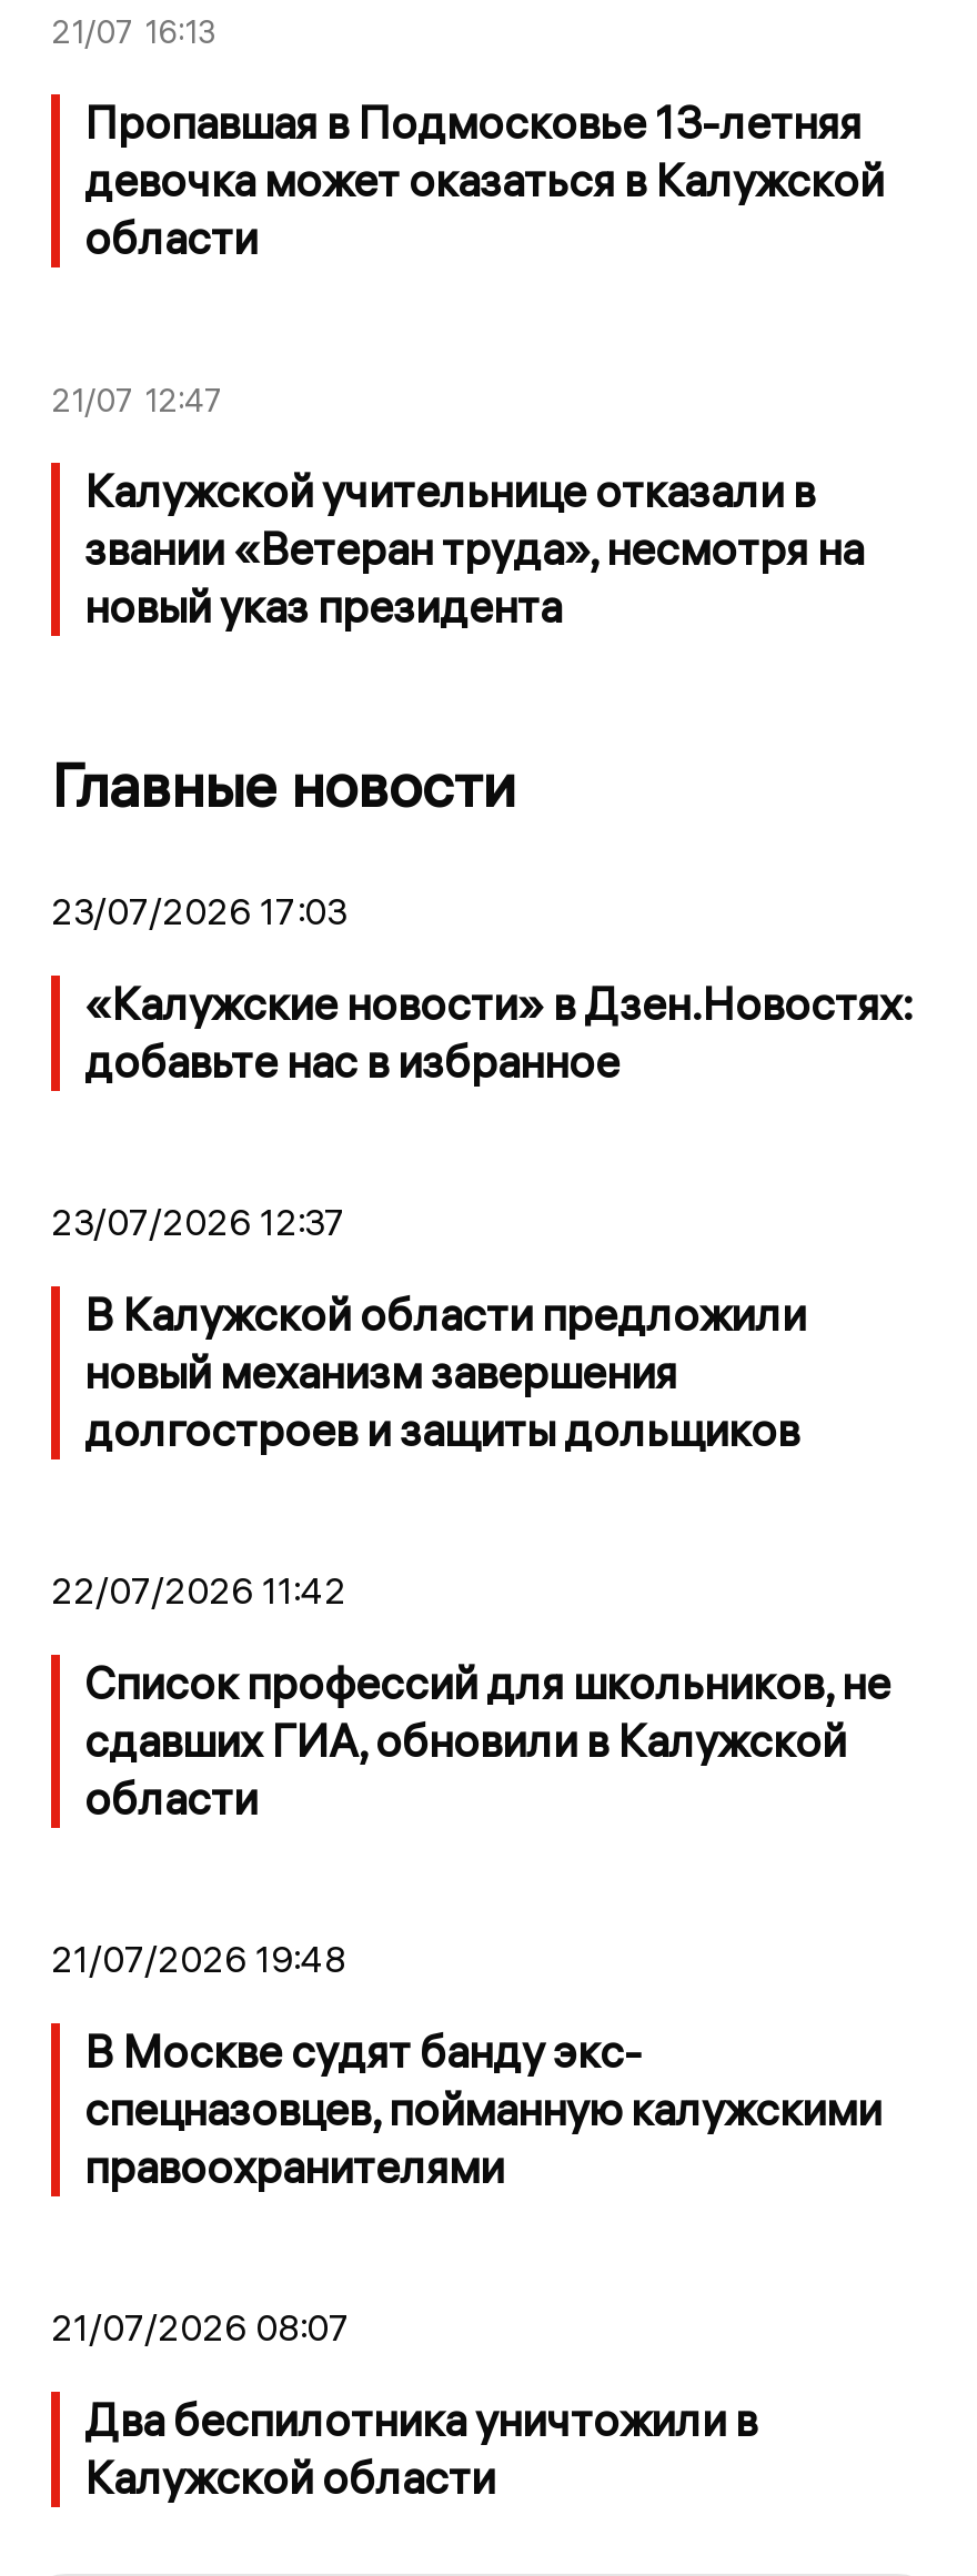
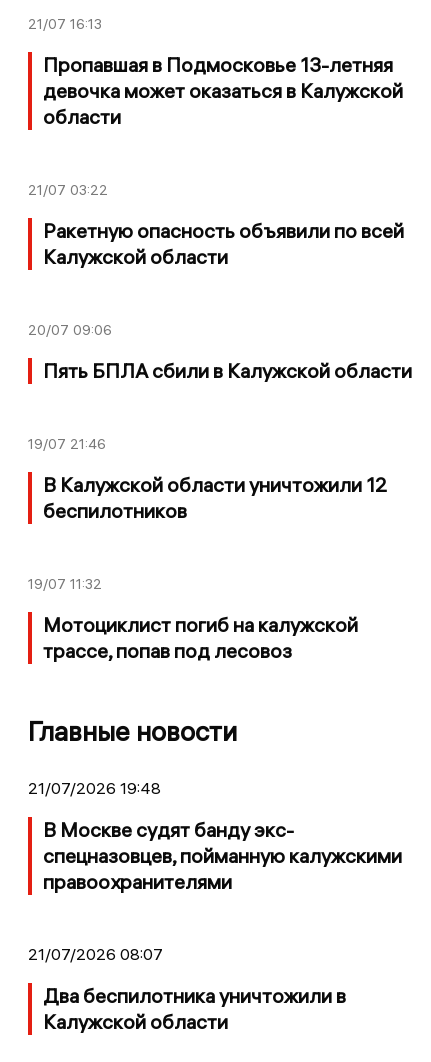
- 21/07 12:47
- Калужской учительнице отказали в
- звании «Ветеран труда», несмотря на
- новый указ президента
+ 21/07 03:22
+ Ракетную опасность объявили по всей
+ Калужской области
+ 20/07 09:06
+ Пять БПЛА сбили в Калужской области
+ 19/07 21:46
+ В Калужской области уничтожили 12
+ беспилотников
+ 19/07 11:32
+ Мотоциклист погиб на калужской
+ трассе, попав под лесовоз

moved down: Главные новости

- 23/07/2026 17:03
- «Калужские новости» в Дзен.Новостях:
- добавьте нас в избранное
- 23/07/2026 12:37
- В Калужской области предложили
- новый механизм завершения
- долгостроев и защиты дольщиков
- 22/07/2026 11:42
- Список профессий для школьников, не
- сдавших ГИА, обновили в Калужской
- области
